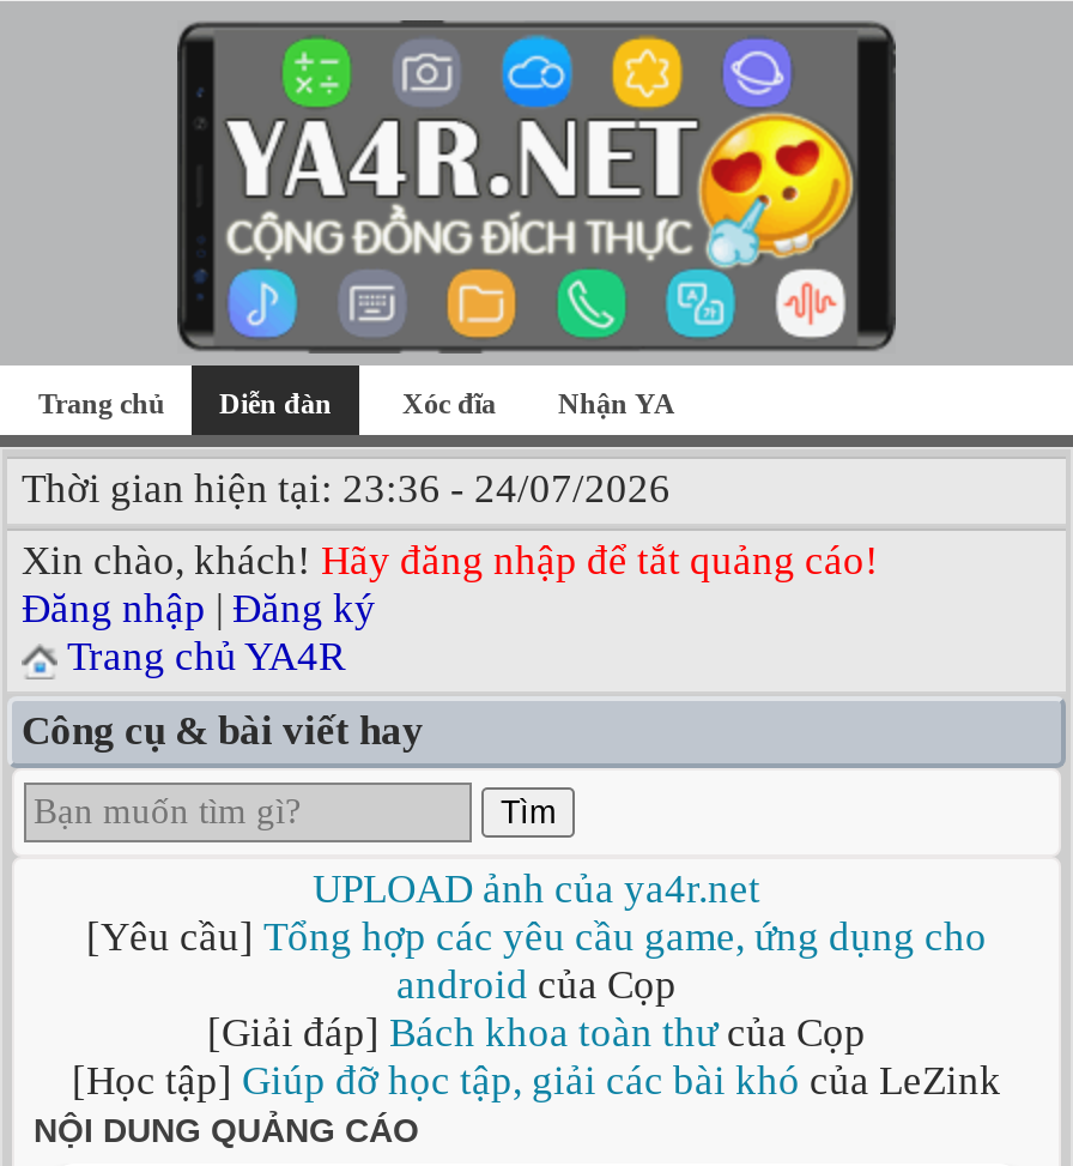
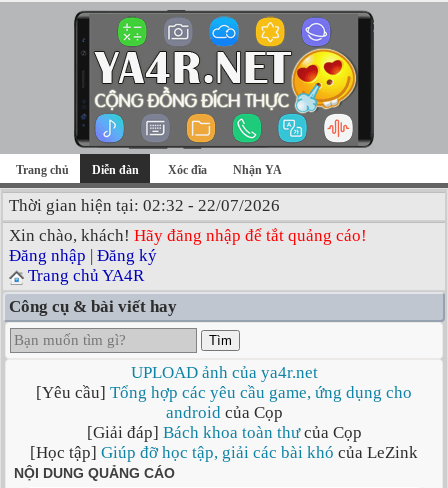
- Thời gian hiện tại: 23:36 - 24/07/2026
+ Thời gian hiện tại: 02:32 - 22/07/2026
